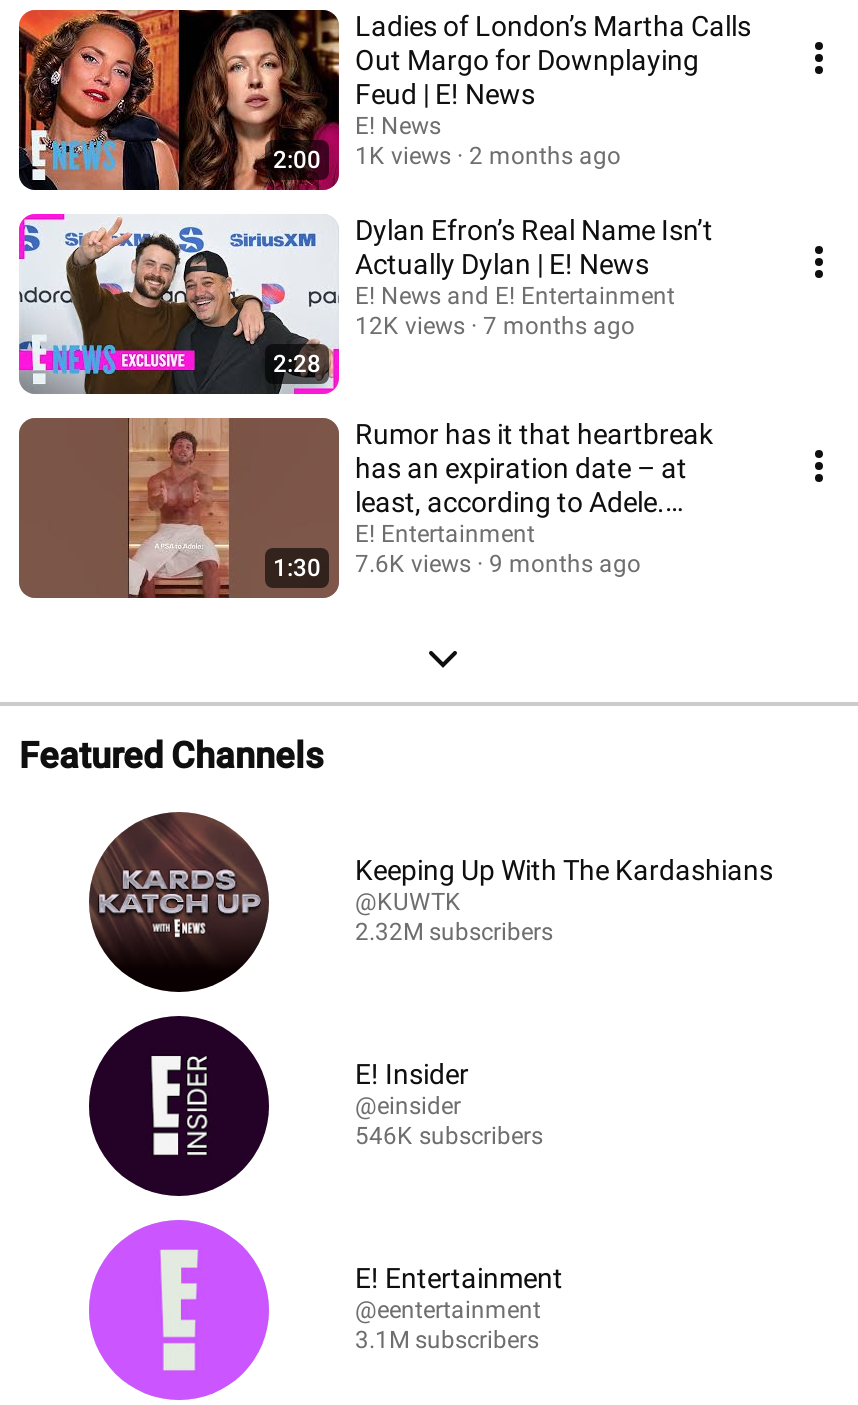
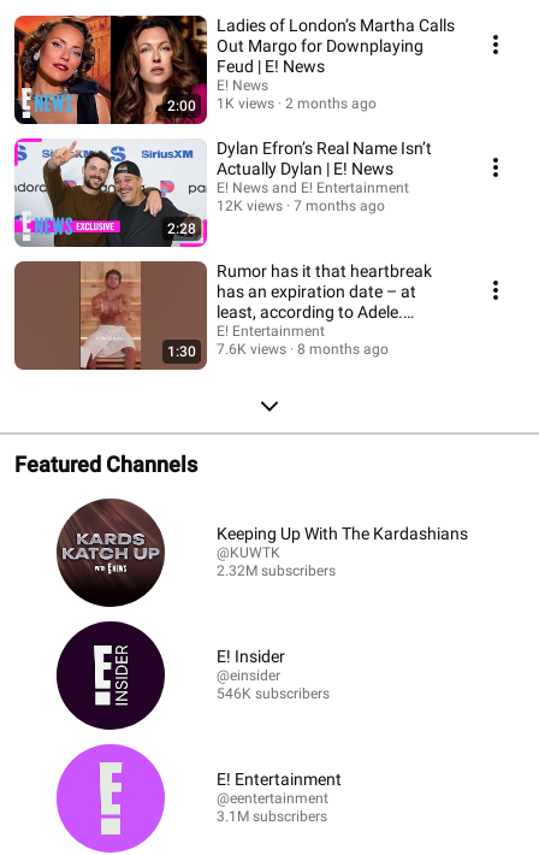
- 1:30 7.6K views 9 months ago
+ 1:30 7.6K views 8 months ago
